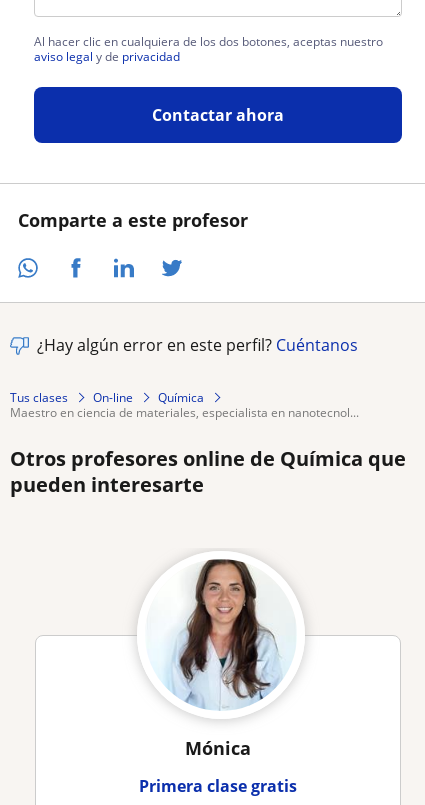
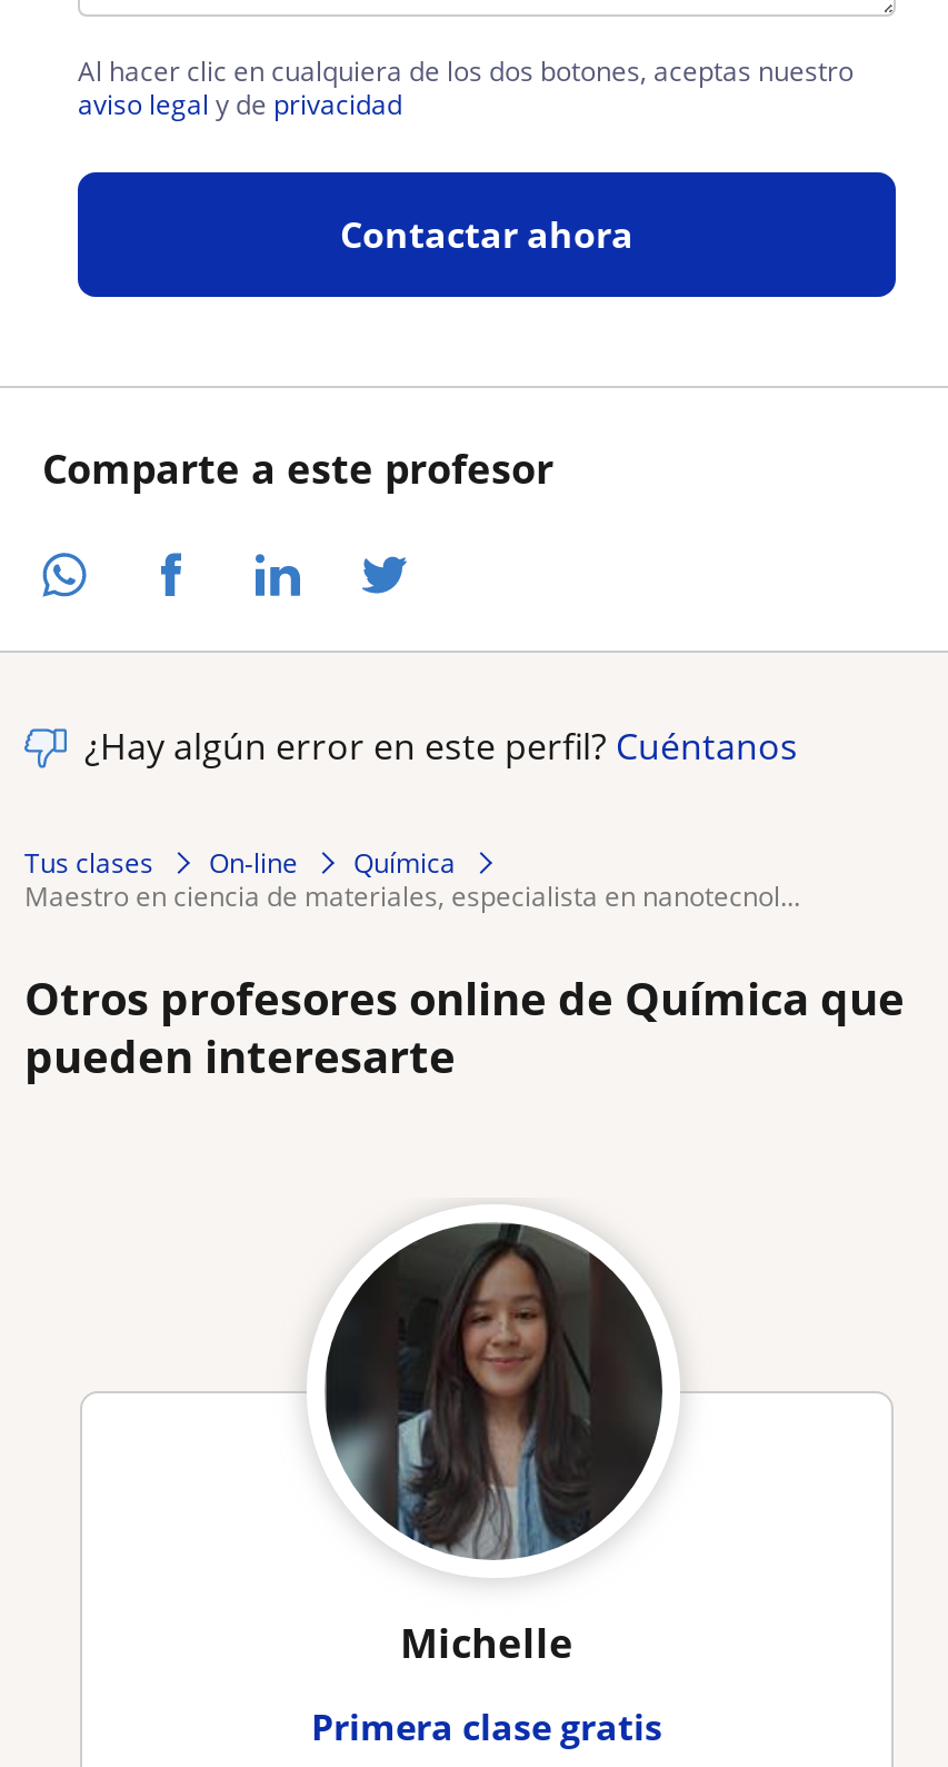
- [image]
- Mónica
+ [image]
+ Michelle
